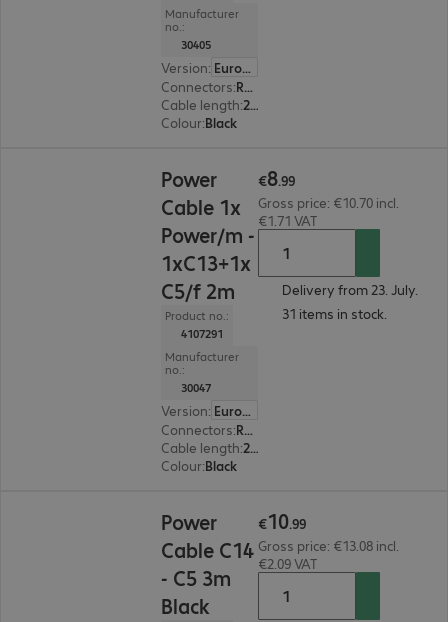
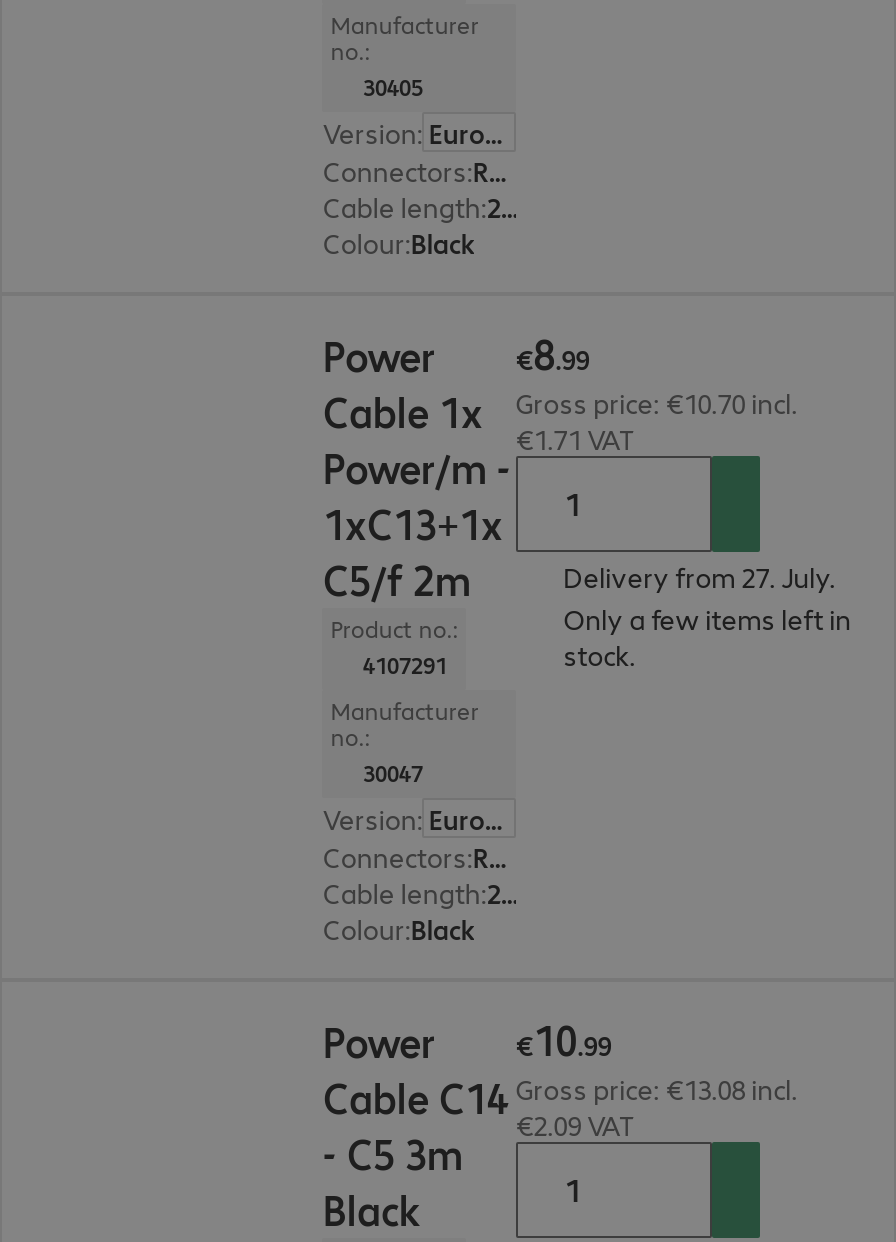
- Delivery from 23. July.
- 31 items in stock.
+ Delivery from 27. July.
+ Only a few items left in
+ stock.
